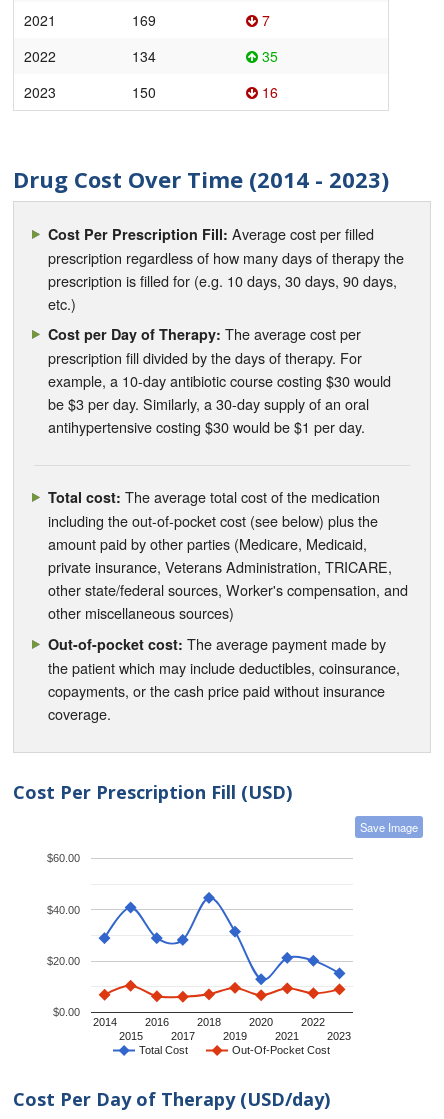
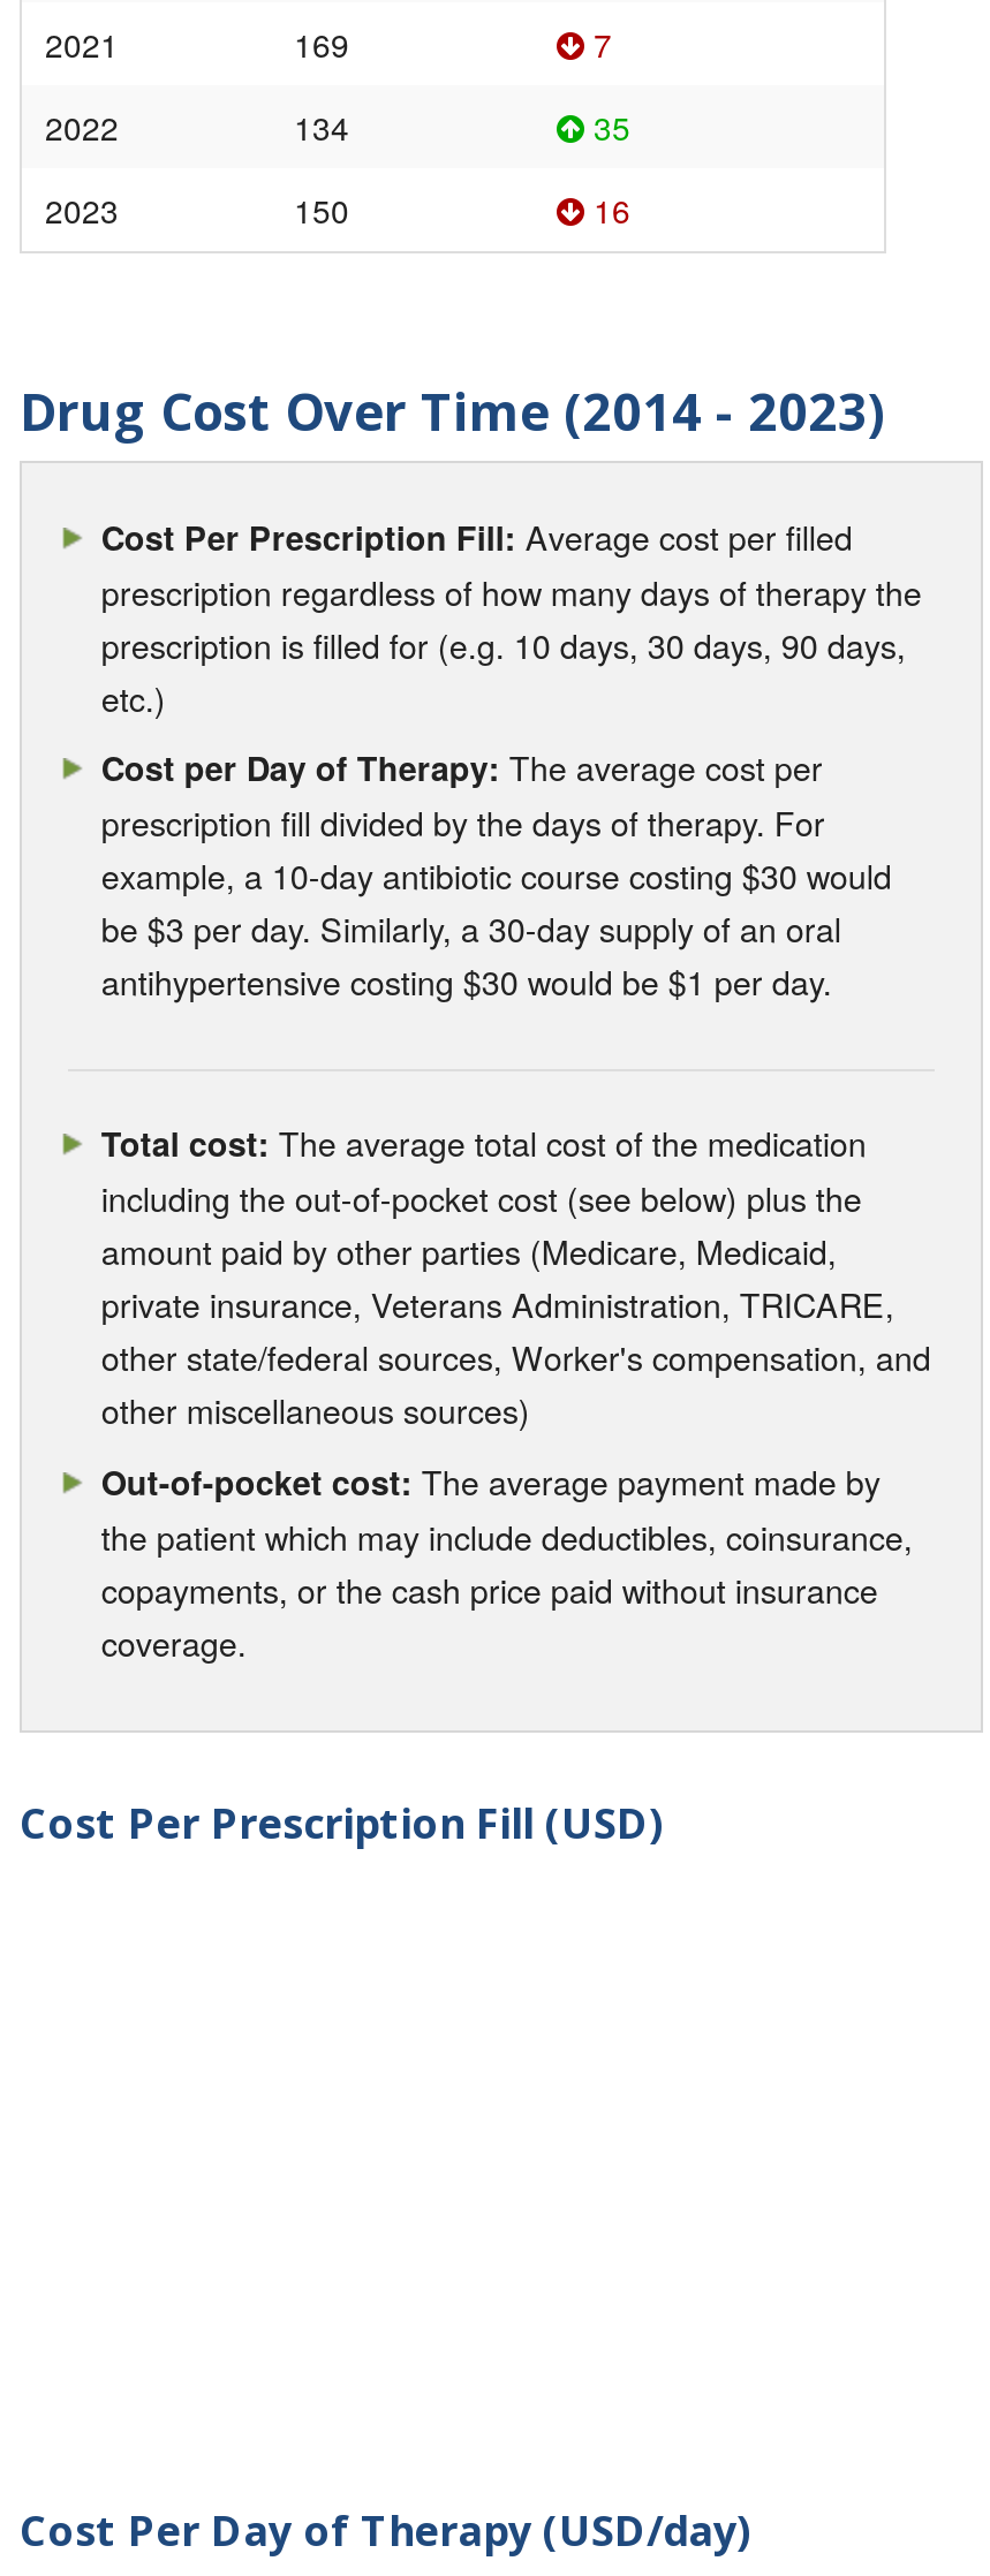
- Save Image

- $60.00

- [image]
- 2014
- 2015

- $40.00

- $20.00

- $0.00

- 2016
- 2017

- 2018
- 2019

- 2020
- 2021

- 2022
- 2023

- Total Cost
- Out-Of-Pocket Cost
